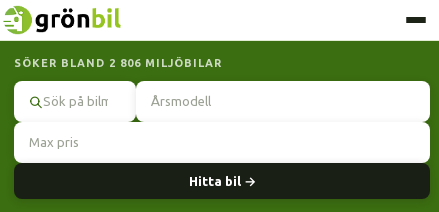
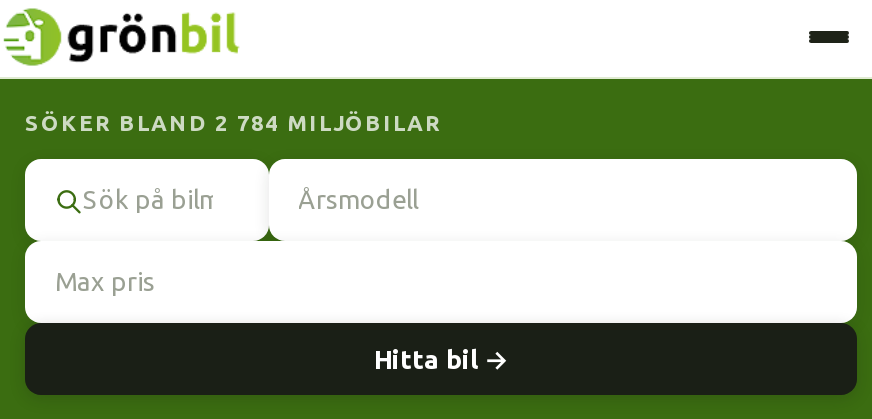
- SÖKER BLAND 2 806 MILJÖBILAR
+ SÖKER BLAND 2 784 MILJÖBILAR
